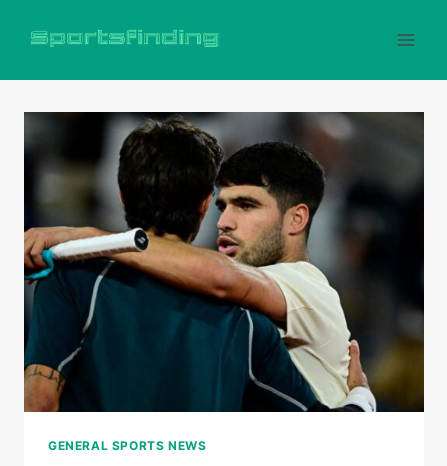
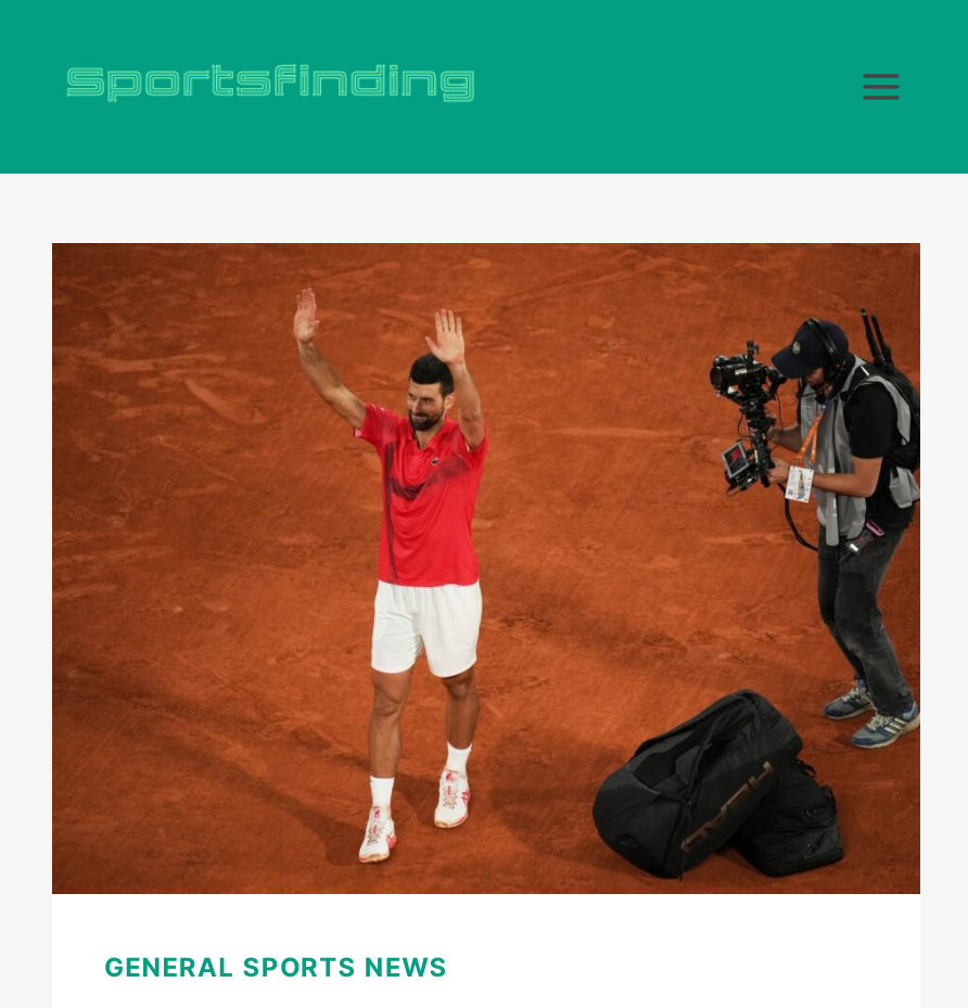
- [image]
+ [image]
